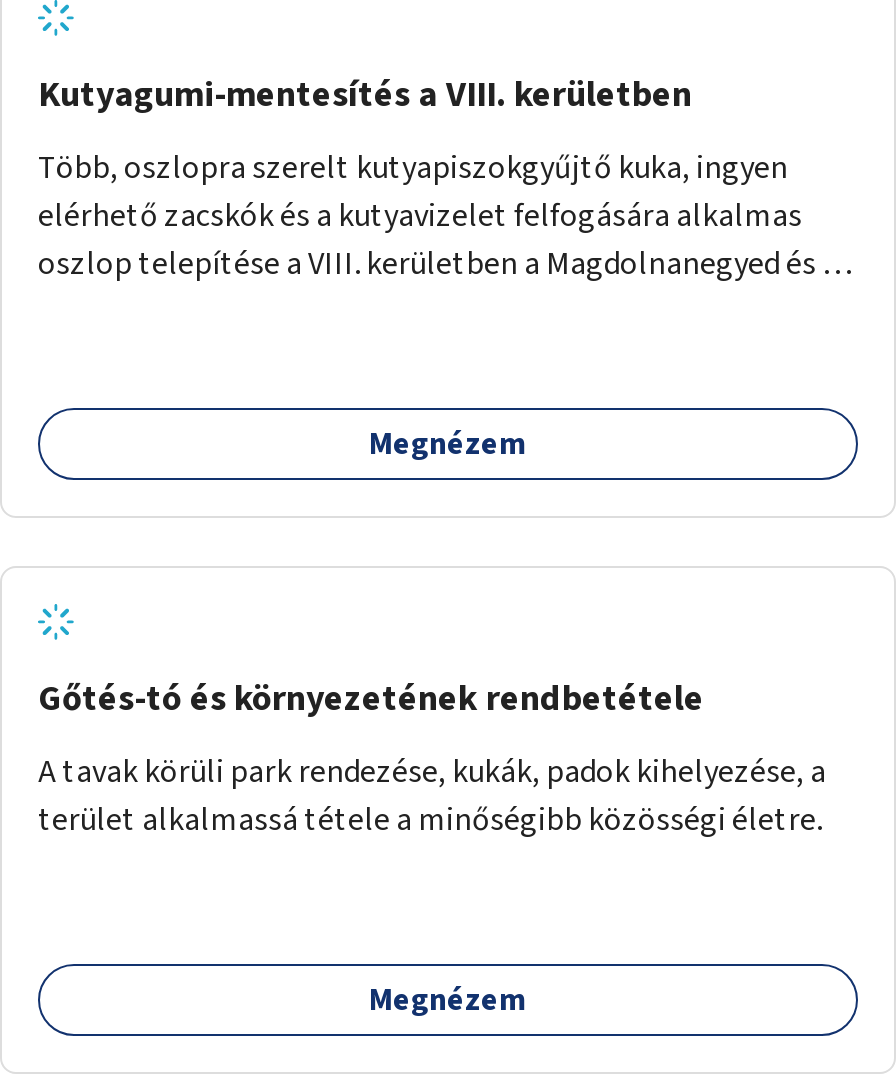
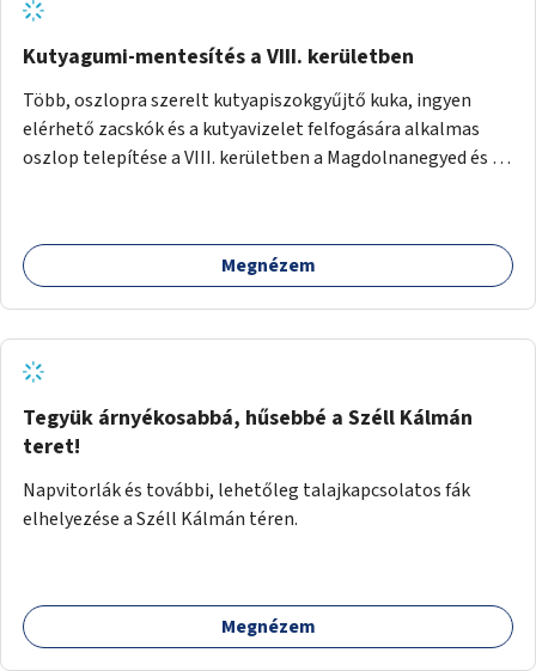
- Gőtés-tó és környezetének rendbetétele
+ Tegyük árnyékosabbá, hűsebbé a Széll Kálmán
+ teret!

- A tavak körüli park rendezése, kukák, padok kihelyezése, a
- terület alkalmassá tétele a minőségibb közösségi életre.
+ Napvitorlák és további, lehetőleg talajkapcsolatos fák
+ elhelyezése a Széll Kálmán téren.
